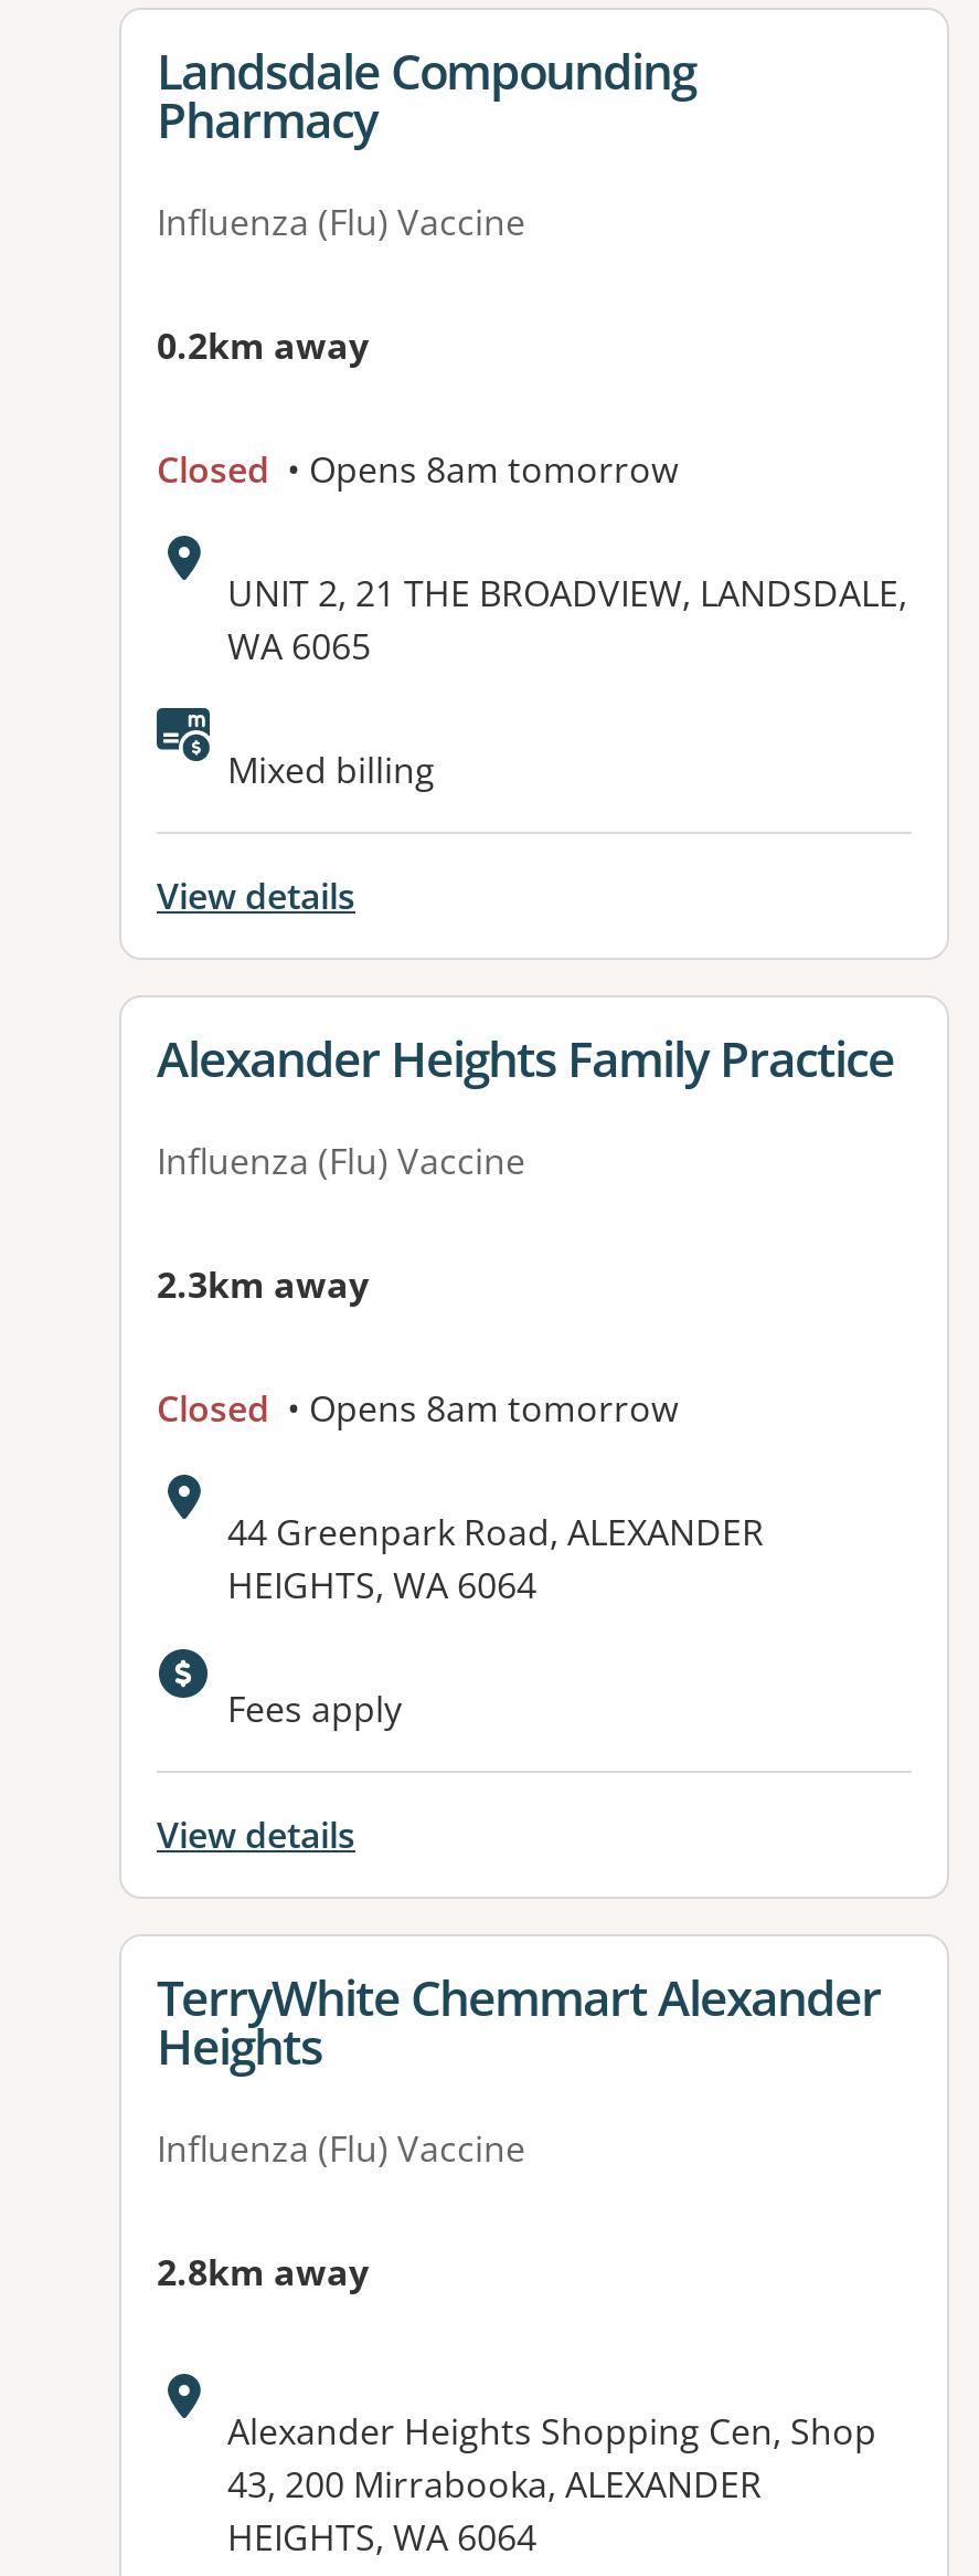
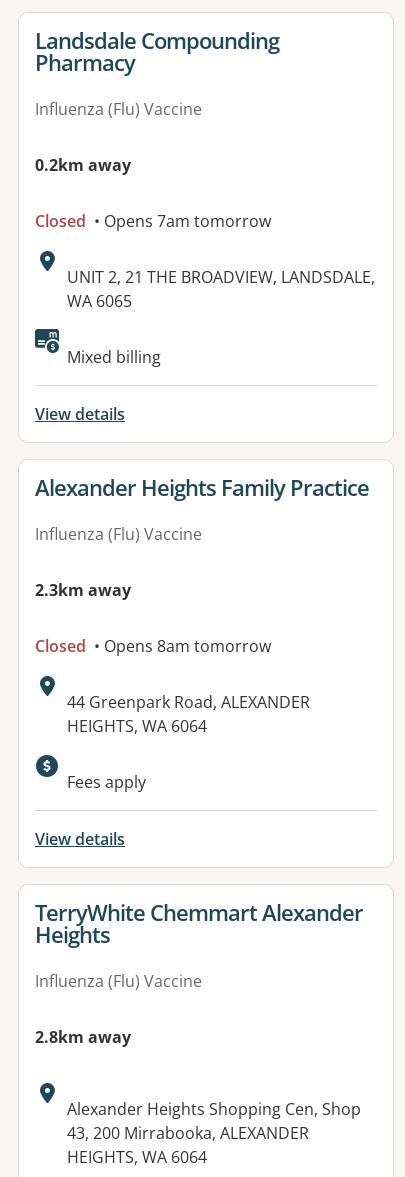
- Closed • Opens 8am tomorrow
+ Closed • Opens 7am tomorrow
